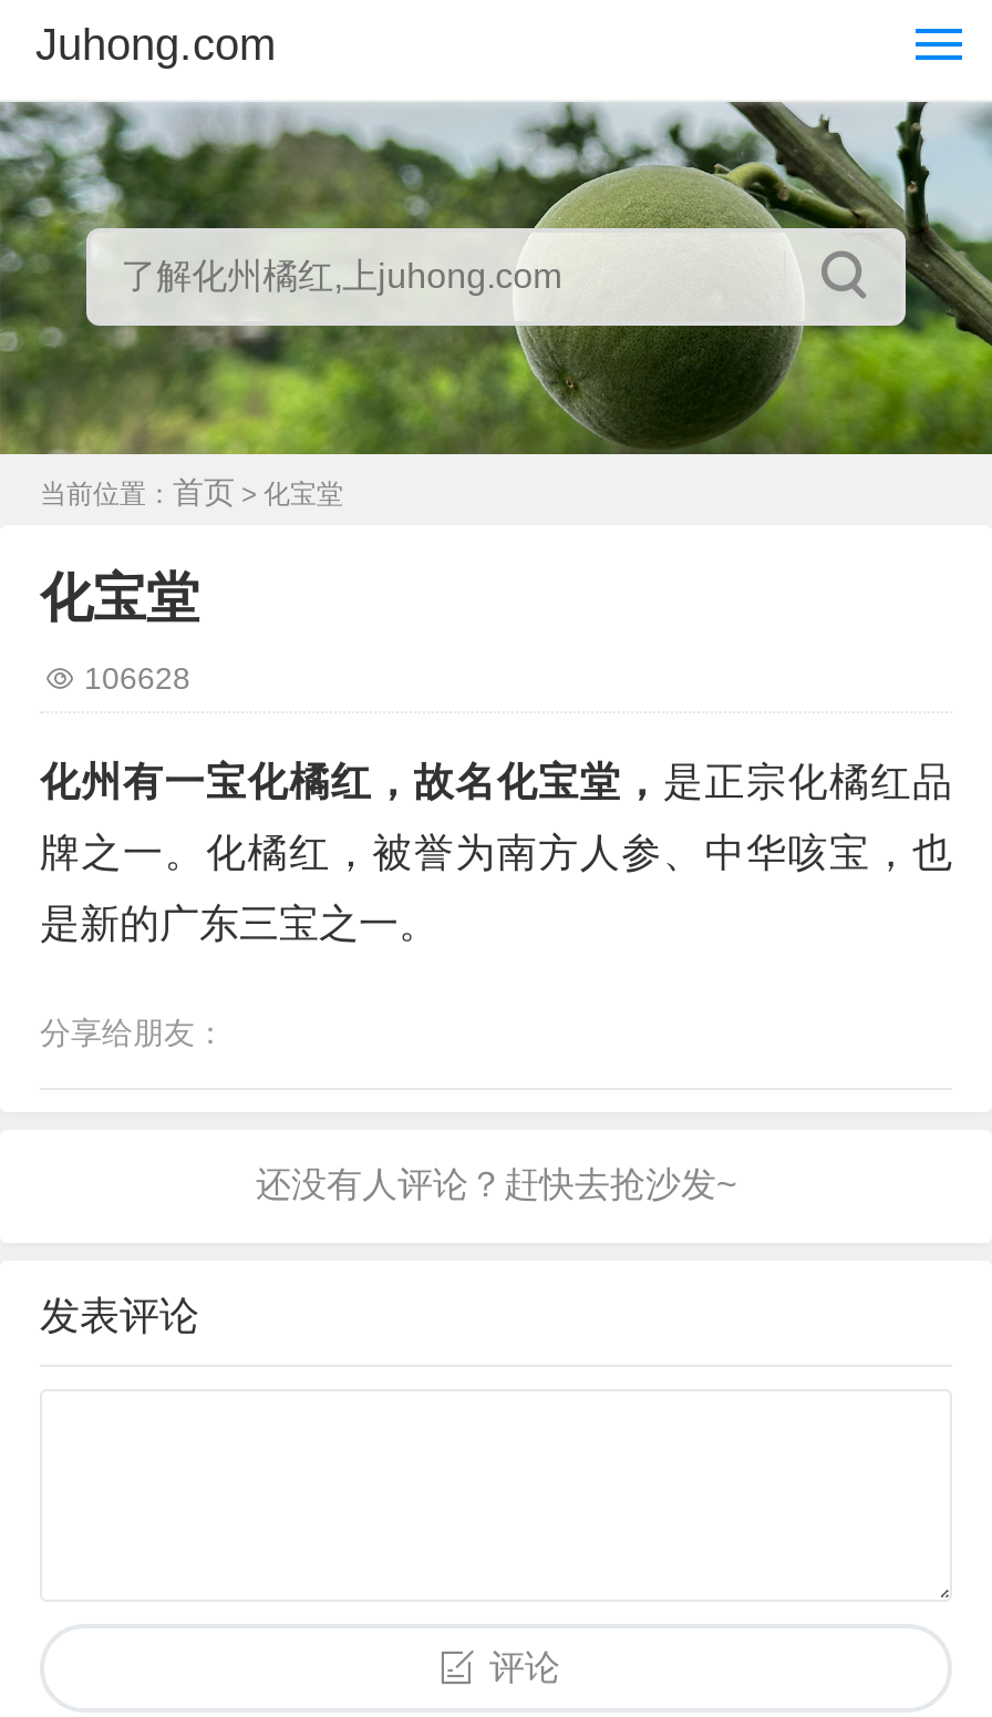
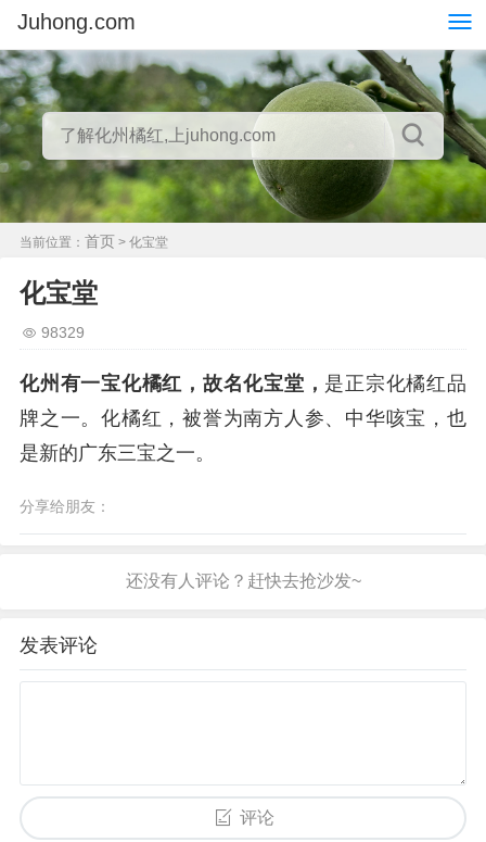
- 106628
+ 98329
